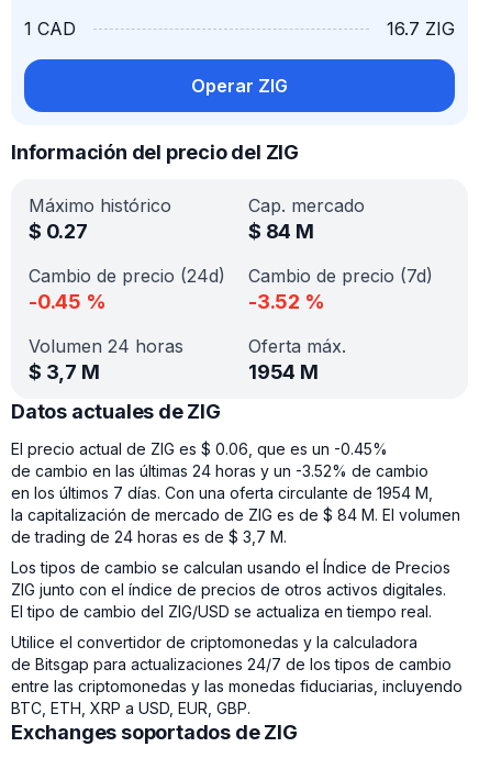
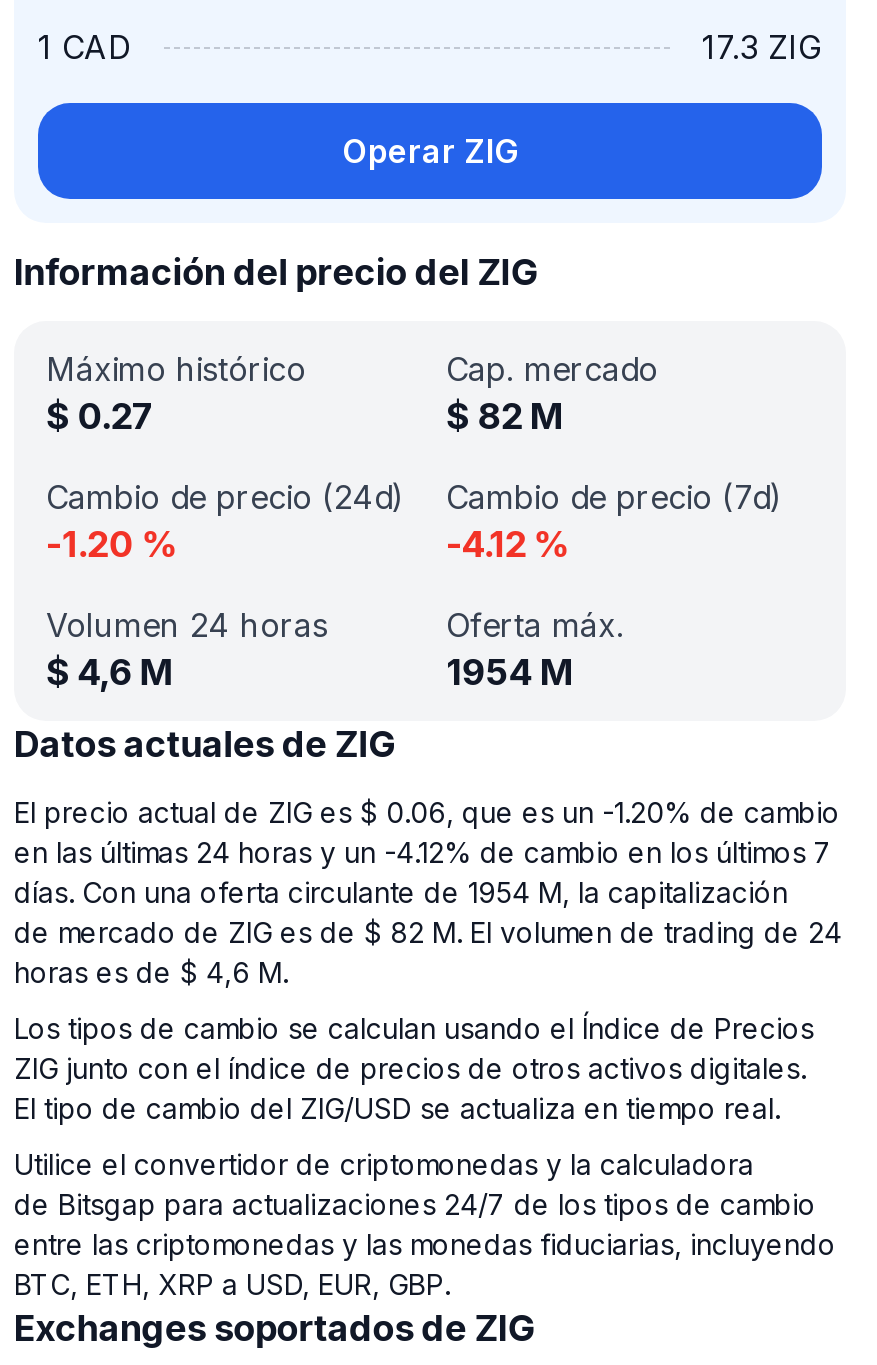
- 16.7 ZIG
+ 17.3 ZIG

- $ 84 M
+ $ 82 M

- -0.45%
+ -1.20%

- -3.52%
+ -4.12%

- $ 3,7 M
+ $ 4,6 M

- El precio actual de ZIG es $ 0.06, que es un -0.45%
- de cambio en las últimas 24 horas y un -3.52% de cambio
- en los últimos 7 días. Con una oferta circulante de 1954 M,
- la capitalización de mercado de ZIG es de $ 84 M. El volumen
- de trading de 24 horas es de $ 3,7 M.
+ El precio actual de ZIG es $ 0.06, que es un -1.20% de cambio
+ en las últimas 24 horas y un -4.12% de cambio en los últimos 7
+ días. Con una oferta circulante de 1954 M, la capitalización
+ de mercado de ZIG es de $ 82 M. El volumen de trading de 24
+ horas es de $ 4,6 M.
